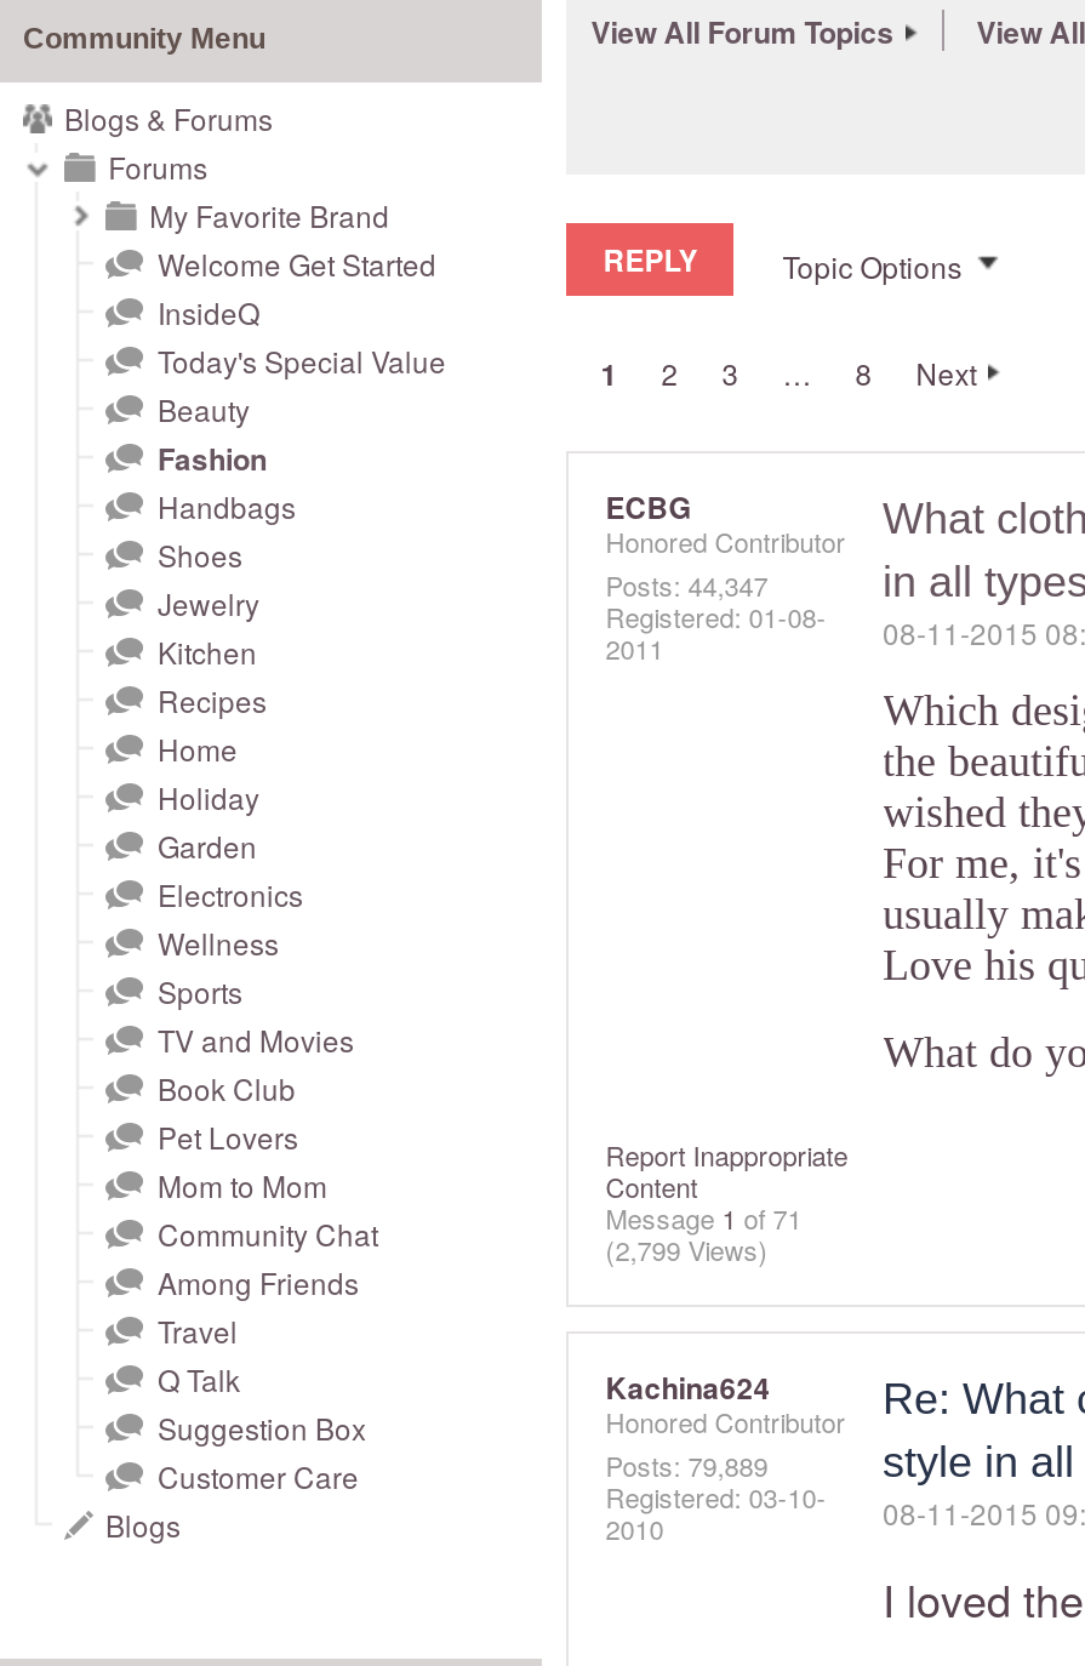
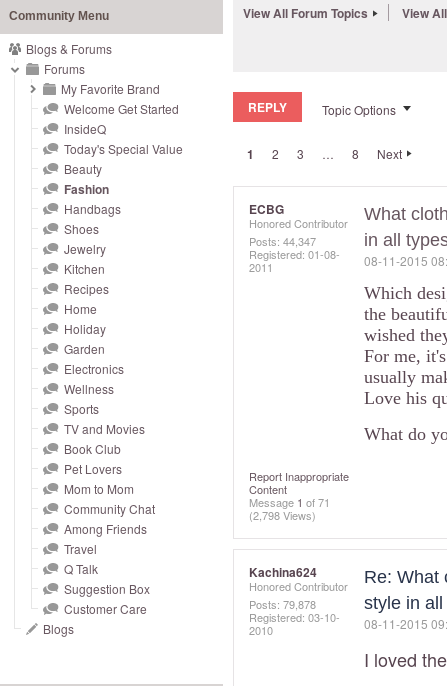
- (2,799 Views)
+ (2,798 Views)

- Posts: 79,889
+ Posts: 79,878
